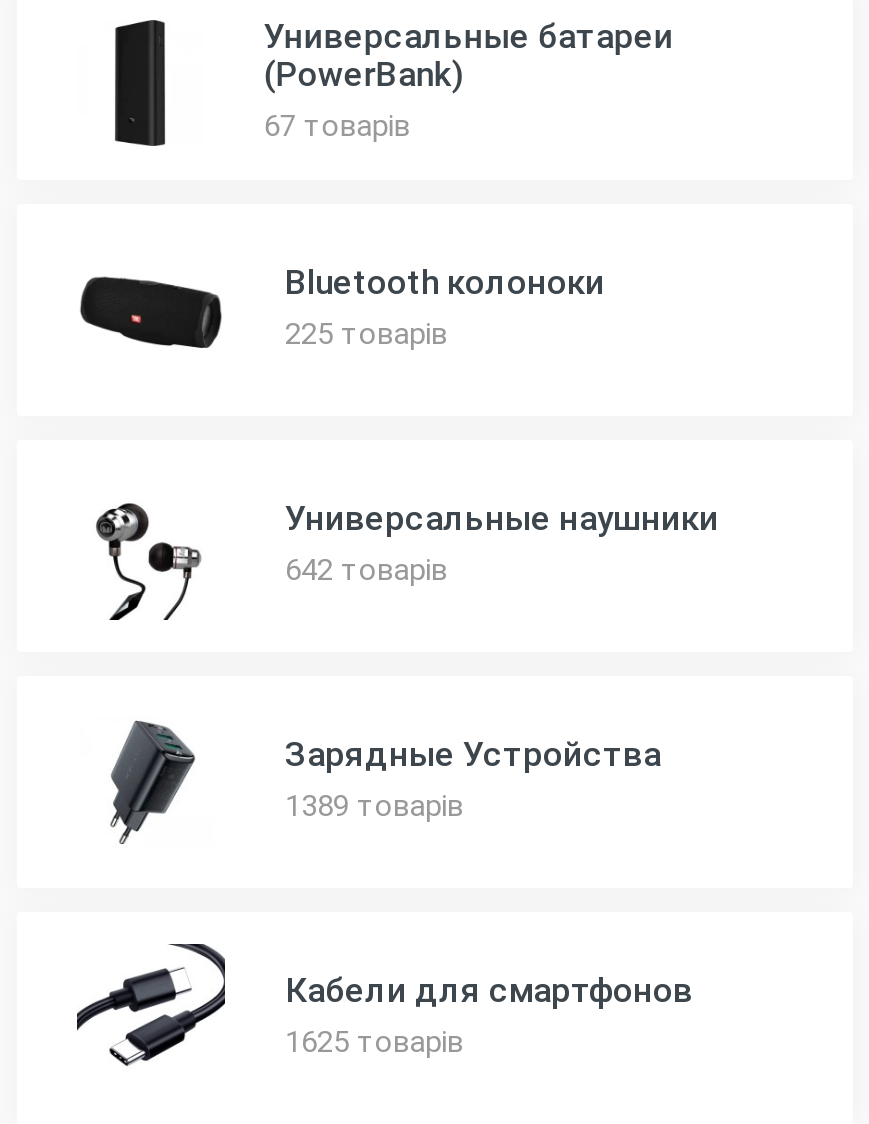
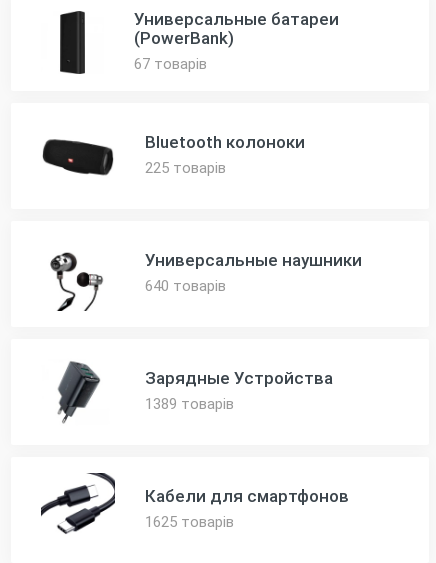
- 642 товарів
+ 640 товарів
